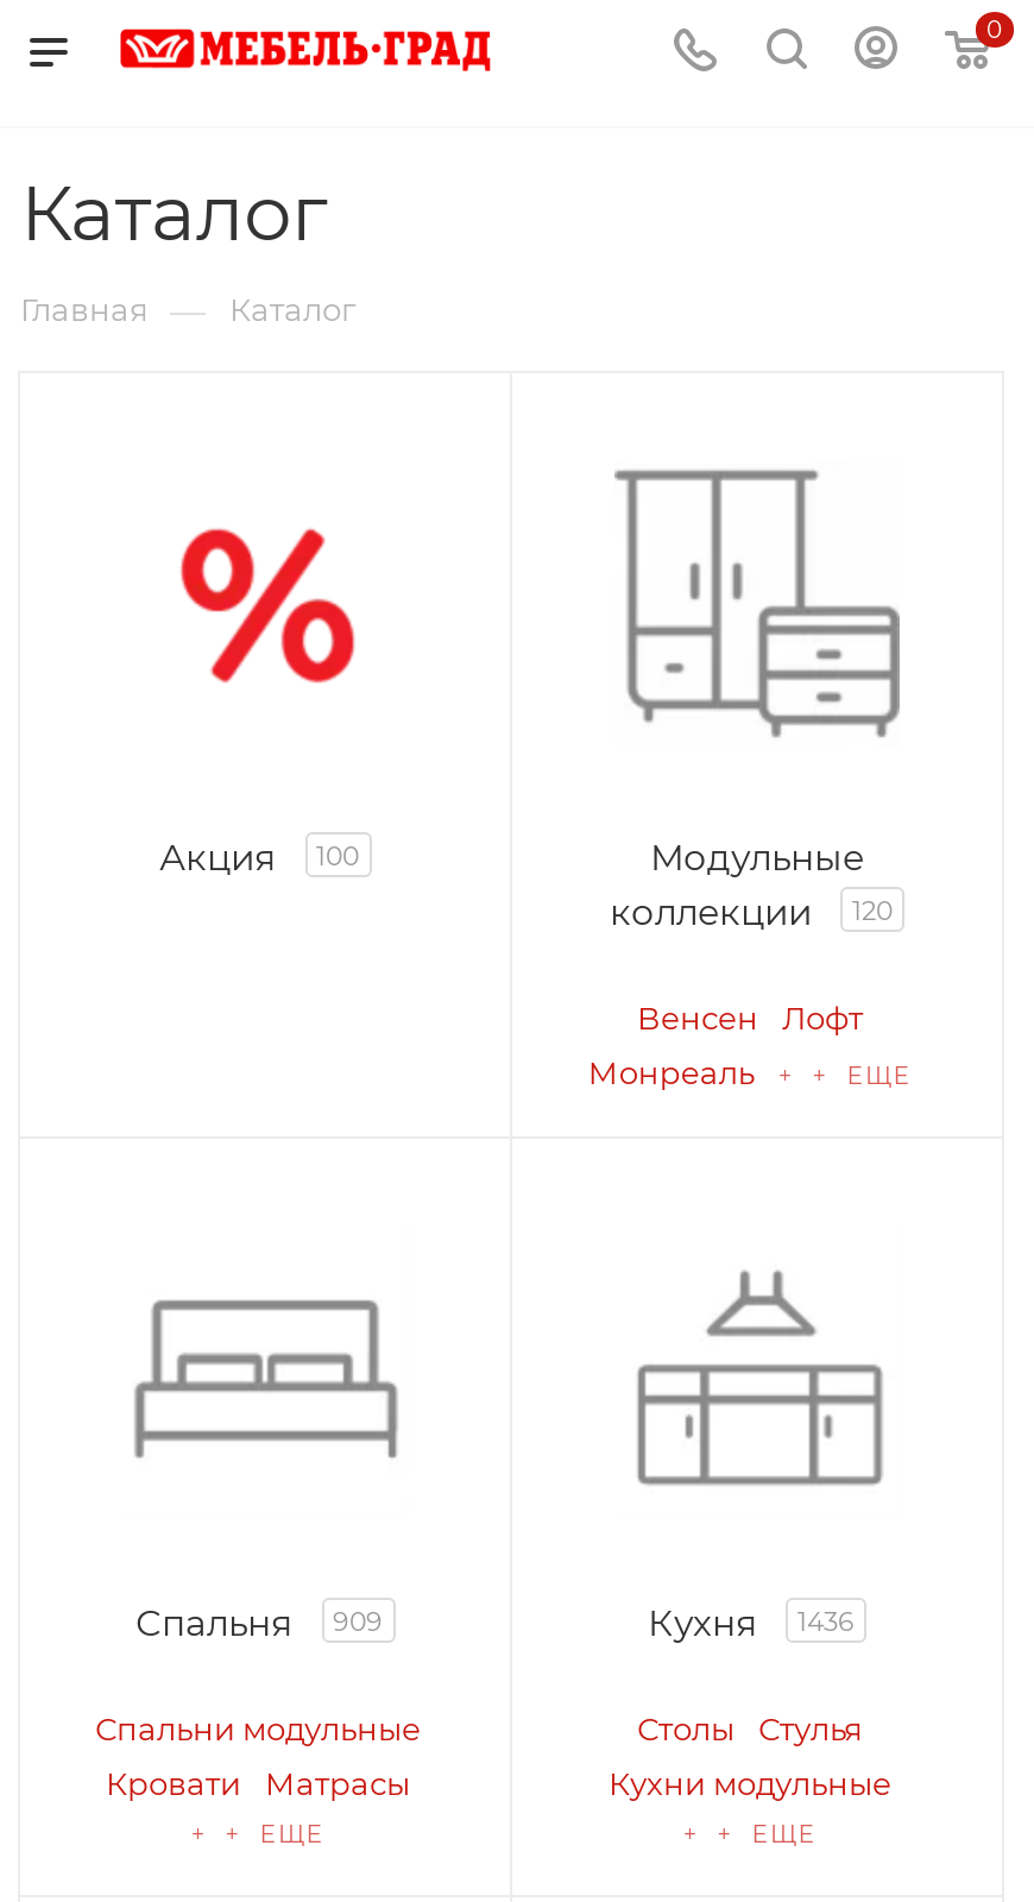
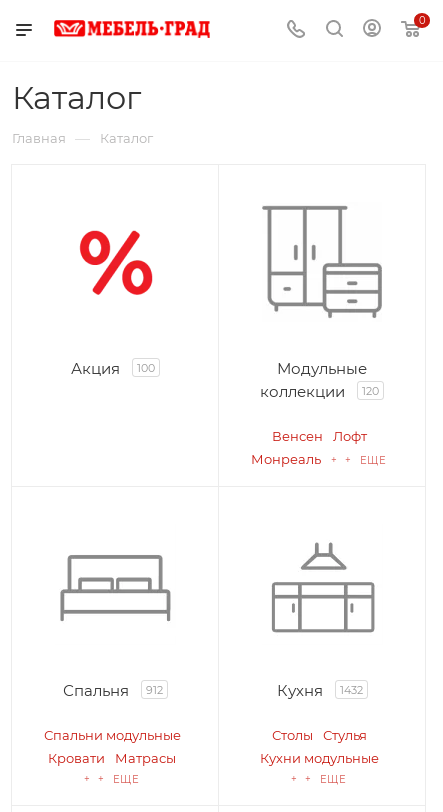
- Спальня 909
+ Спальня 912

- Кухня 1436
+ Кухня 1432
